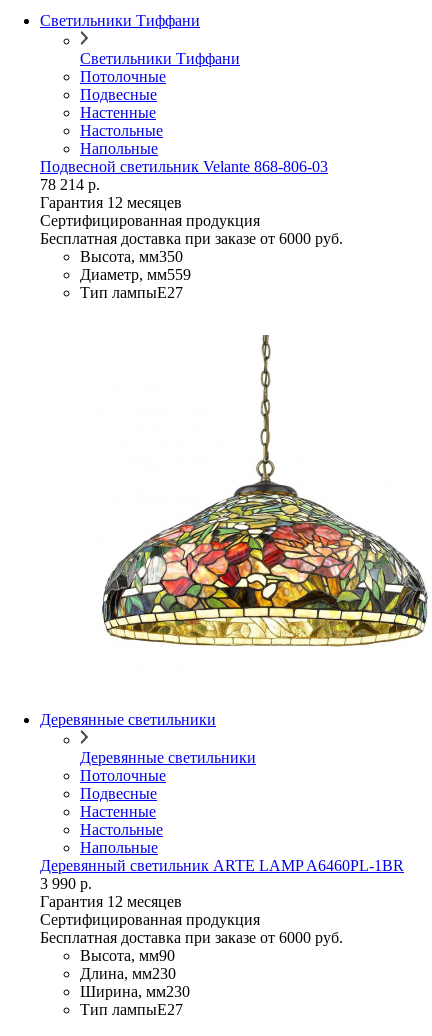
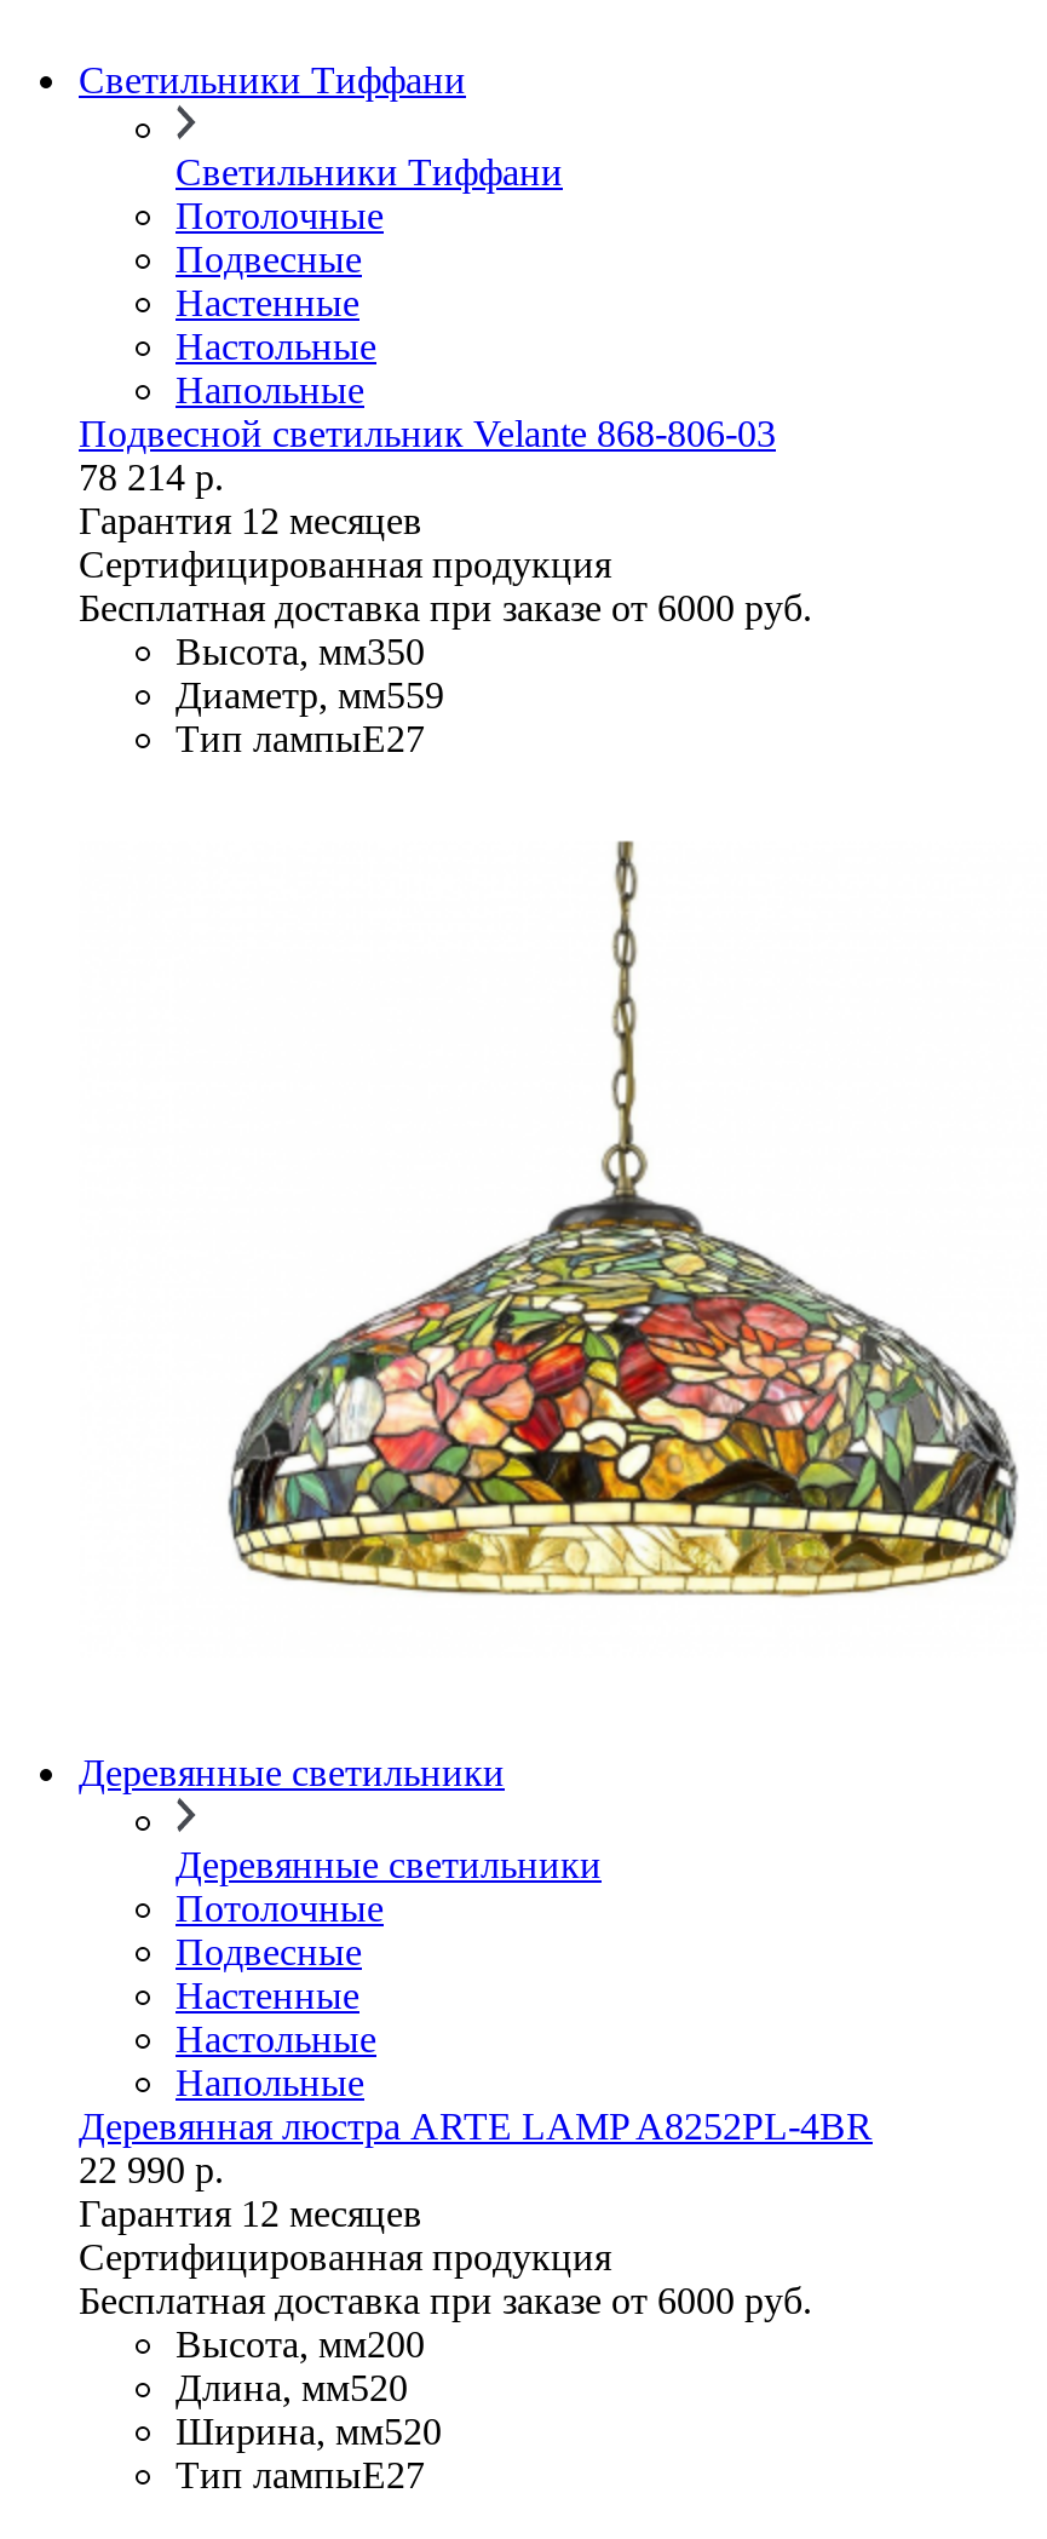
- Деревянный светильник ARTE LAMP A6460PL-1BR
+ Деревянная люстра ARTE LAMP A8252PL-4BR

- 3 990 р.
+ 22 990 р.

- Высота, мм90
+ Высота, мм200

- Длина, мм230
+ Длина, мм520

- Ширина, мм230
+ Ширина, мм520
